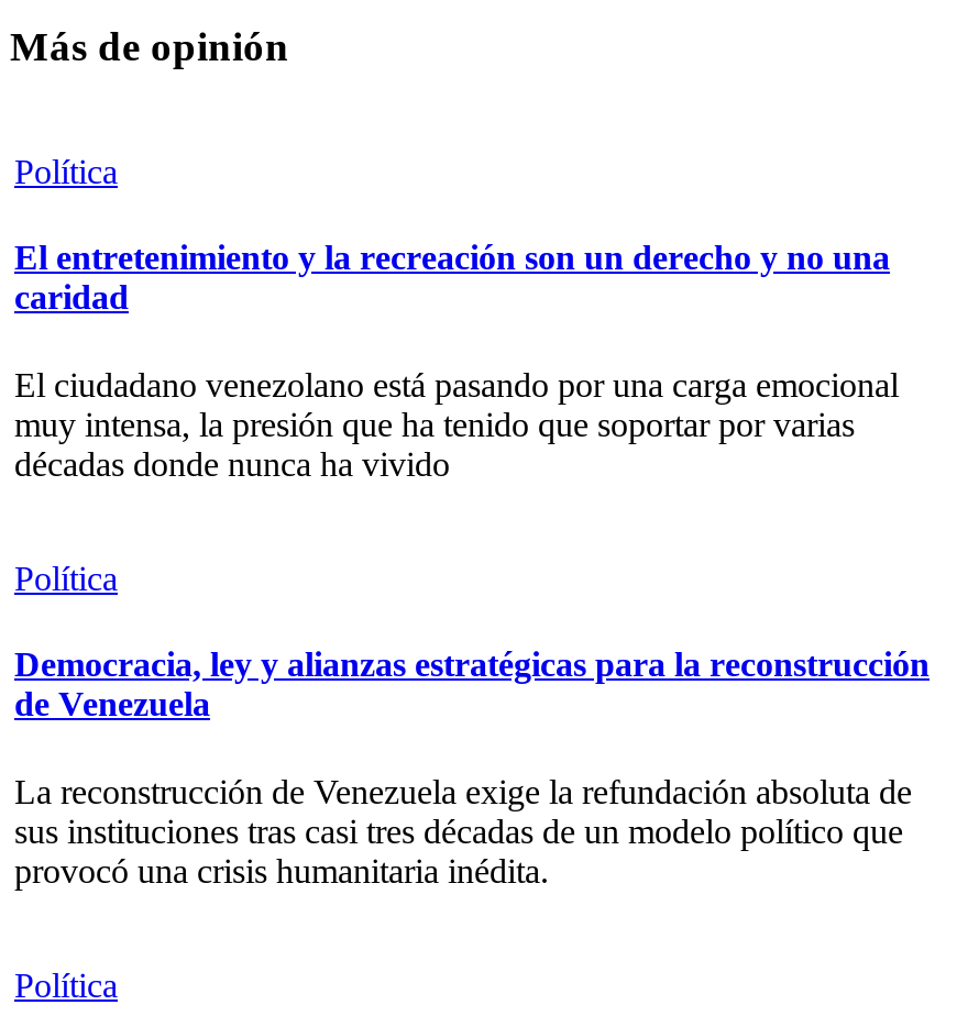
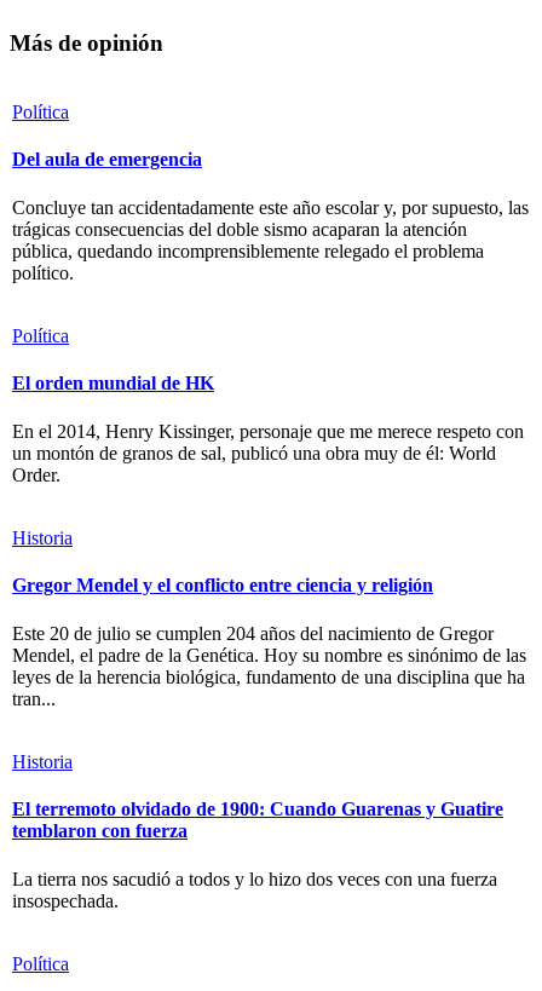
- El entretenimiento y la recreación son un derecho y no una
- caridad
+ Del aula de emergencia

- El ciudadano venezolano está pasando por una carga emocional
- muy intensa, la presión que ha tenido que soportar por varias
- décadas donde nunca ha vivido
+ Concluye tan accidentadamente este año escolar y, por supuesto, las
+ trágicas consecuencias del doble sismo acaparan la atención
+ pública, quedando incomprensiblemente relegado el problema
+ político.

- Democracia, ley y alianzas estratégicas para la reconstrucción
- de Venezuela
- La reconstrucción de Venezuela exige la refundación absoluta de
- sus instituciones tras casi tres décadas de un modelo político que
- provocó una crisis humanitaria inédita.
+ El orden mundial de HK
+ En el 2014, Henry Kissinger, personaje que me merece respeto con
+ un montón de granos de sal, publicó una obra muy de él: World
+ Order.
+ Historia
+ Gregor Mendel y el conflicto entre ciencia y religión
+ Este 20 de julio se cumplen 204 años del nacimiento de Gregor
+ Mendel, el padre de la Genética. Hoy su nombre es sinónimo de las
+ leyes de la herencia biológica, fundamento de una disciplina que ha
+ tran...
+ Historia
+ El terremoto olvidado de 1900: Cuando Guarenas y Guatire
+ temblaron con fuerza
+ La tierra nos sacudió a todos y lo hizo dos veces con una fuerza
+ insospechada.
